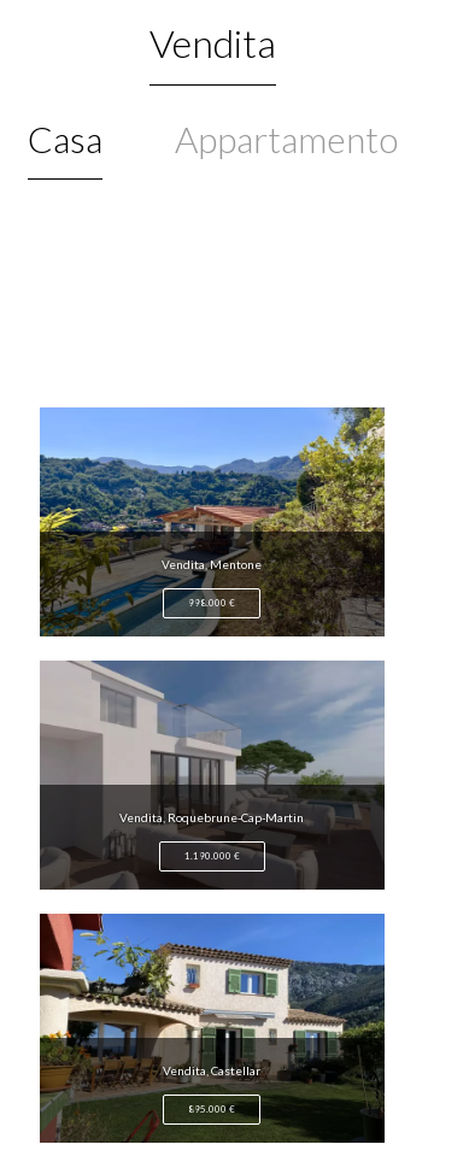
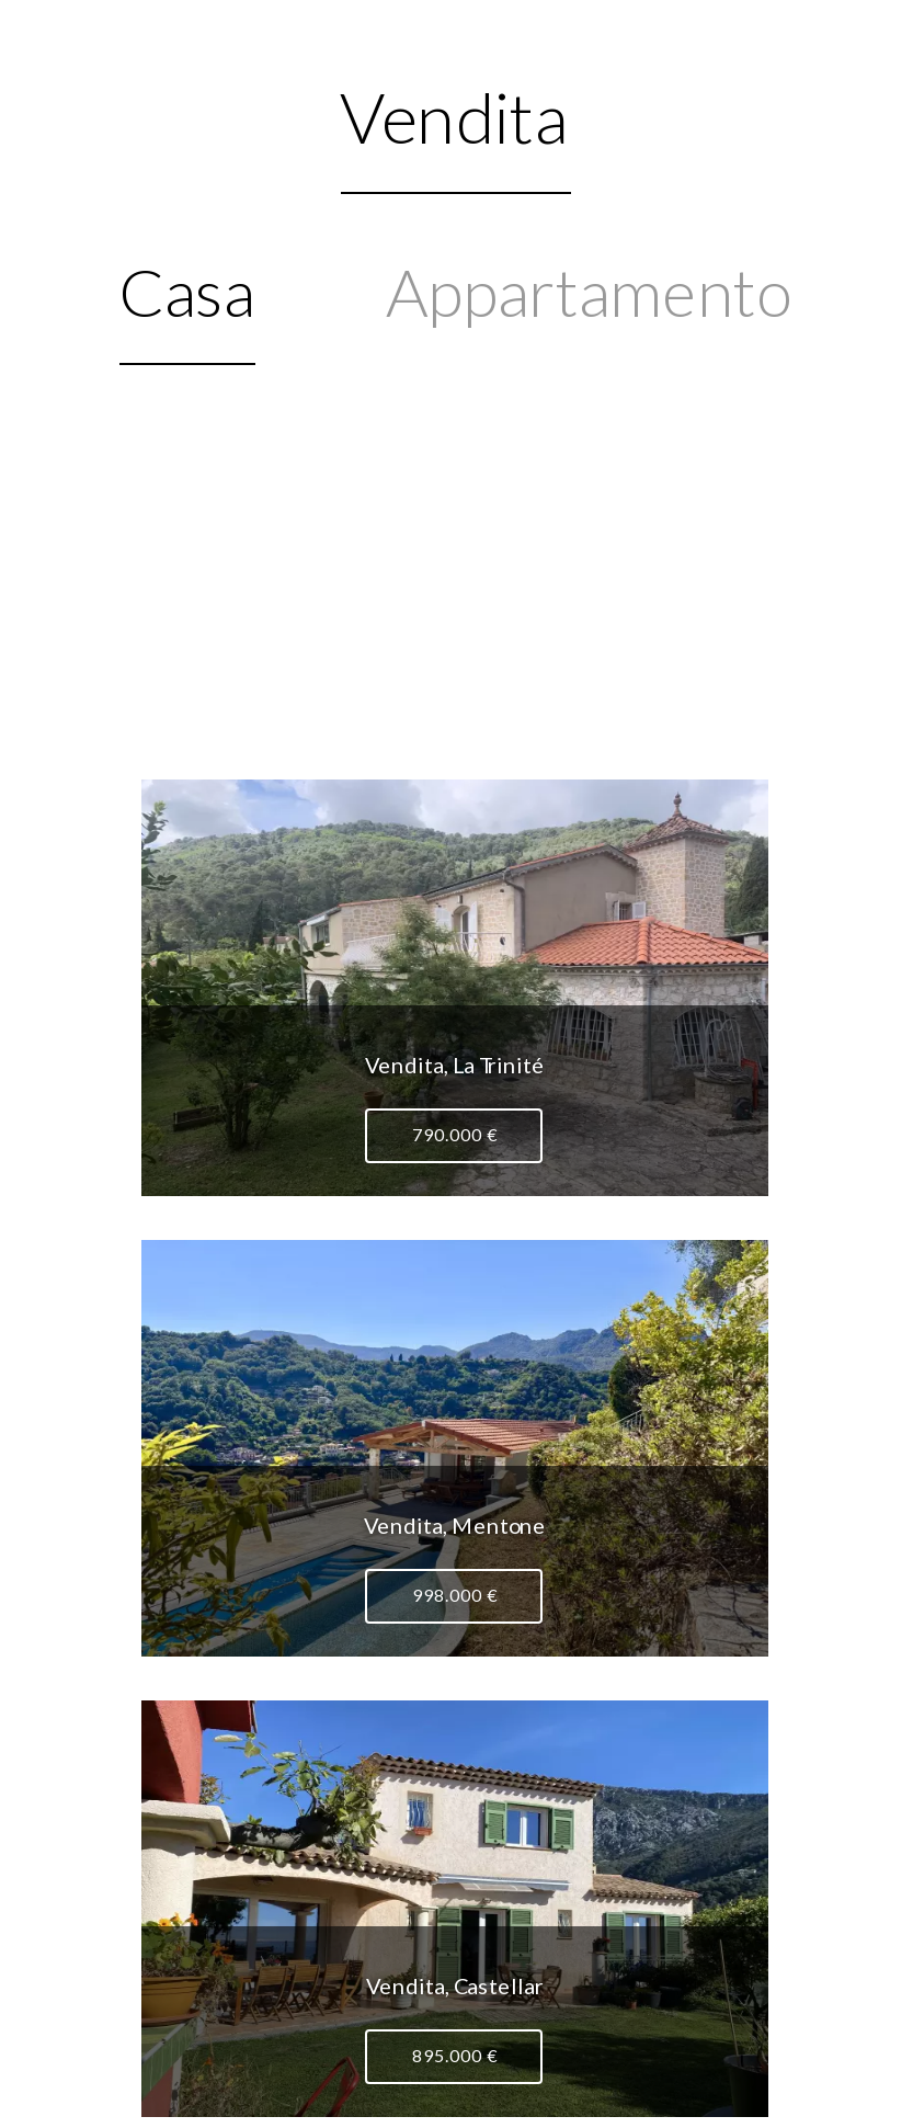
+ [image]
+ Vendita, La Trinité
+ 790.000 €

moved down: [image] | Vendita, Mentone | 998.000 €

- [image]
- Vendita, Roquebrune-Cap-Martin
- 1.190.000 €
